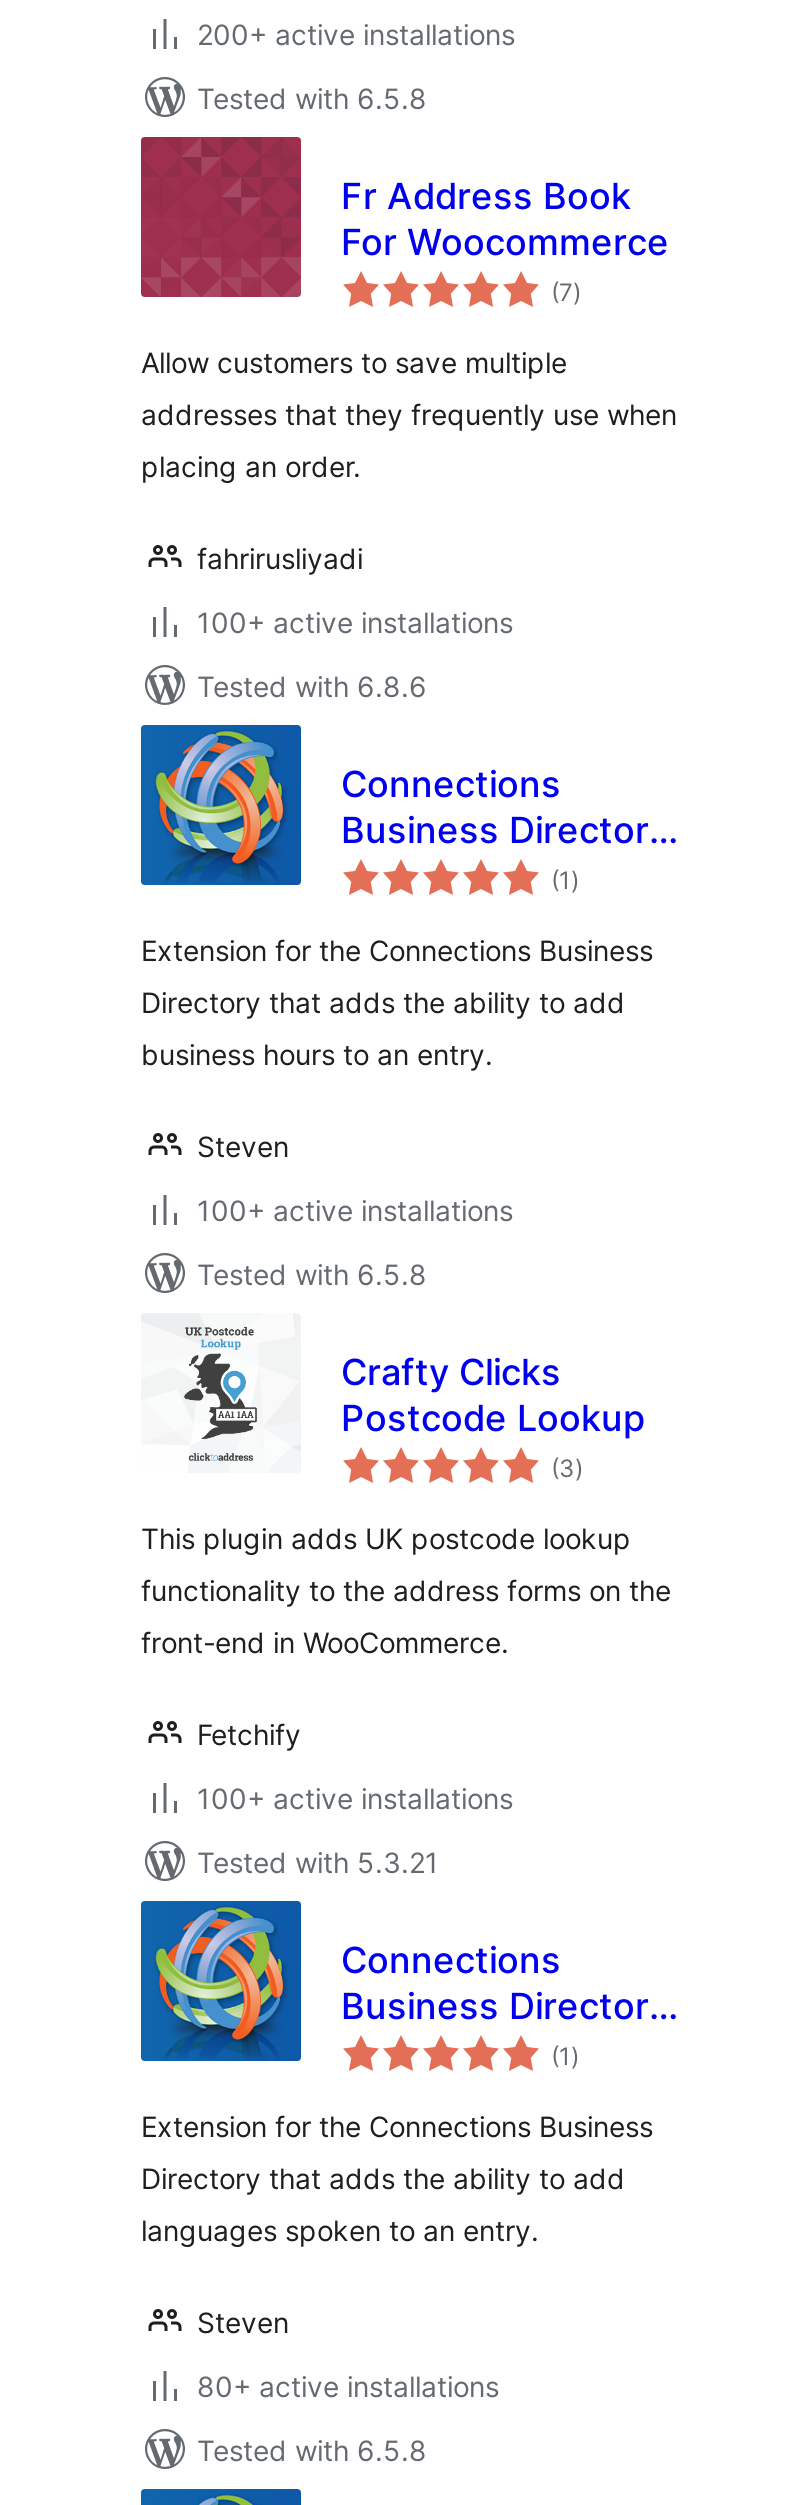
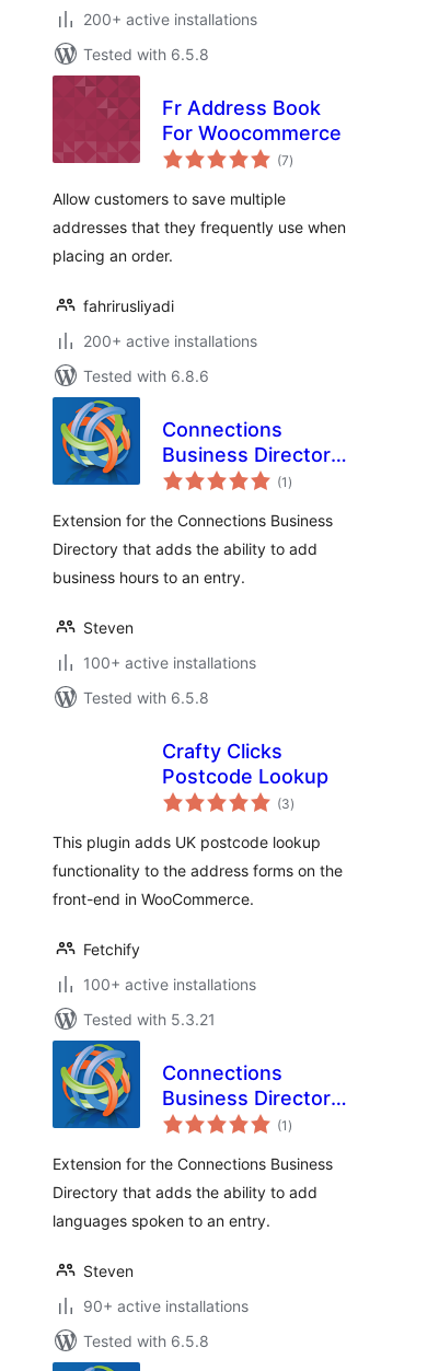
- 100+ active installations
+ 200+ active installations

- [image]

- 80+ active installations
+ 90+ active installations
